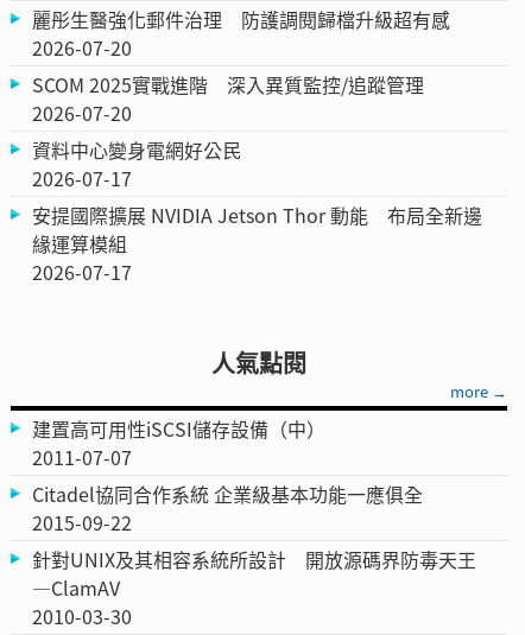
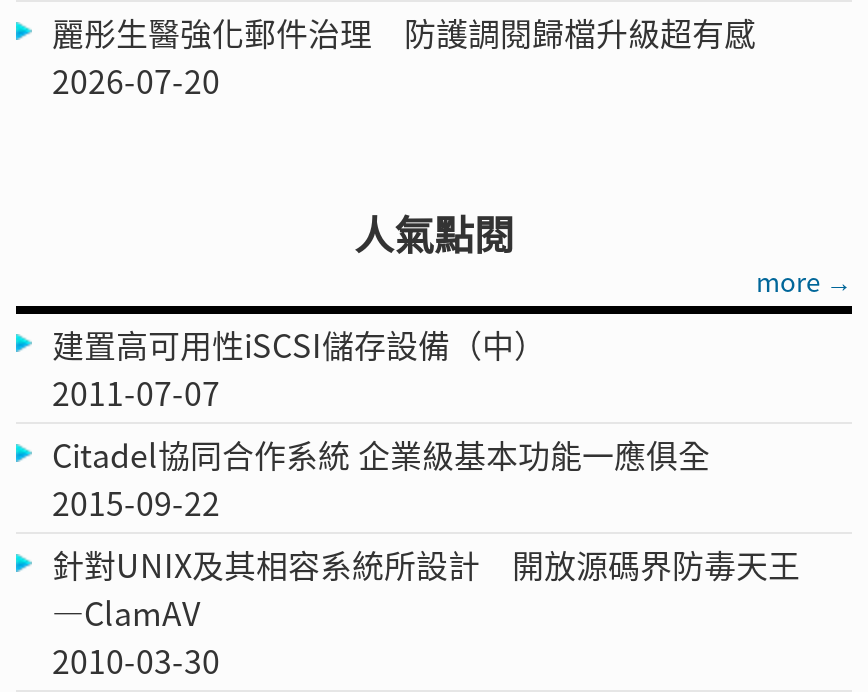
- SCOM 2025實戰進階 深入異質監控/追蹤管理
- 2026-07-20
- 資料中心變身電網好公民
- 2026-07-17
- 安提國際擴展 NVIDIA Jetson Thor 動能 布局全新邊
- 緣運算模組
- 2026-07-17
